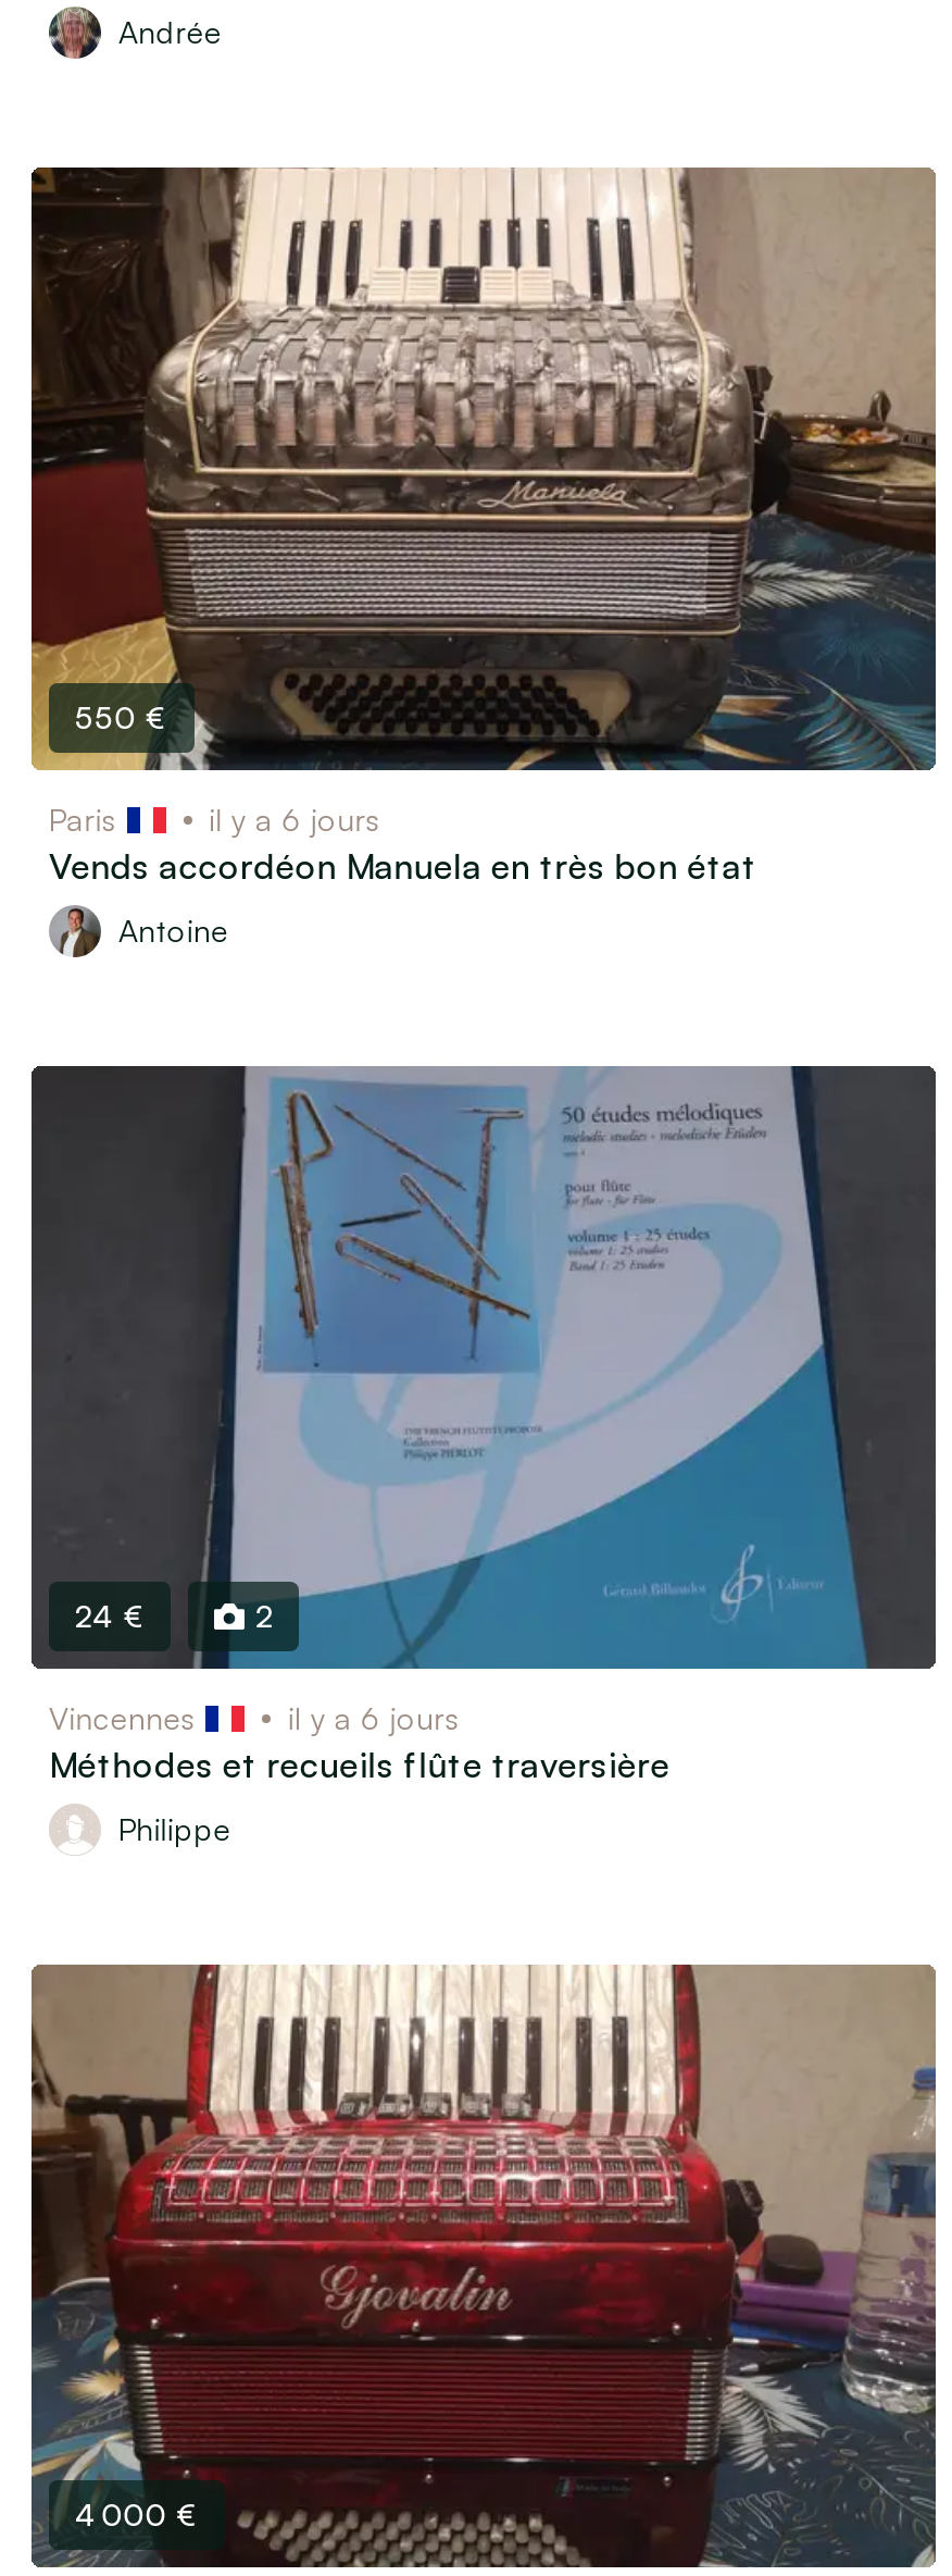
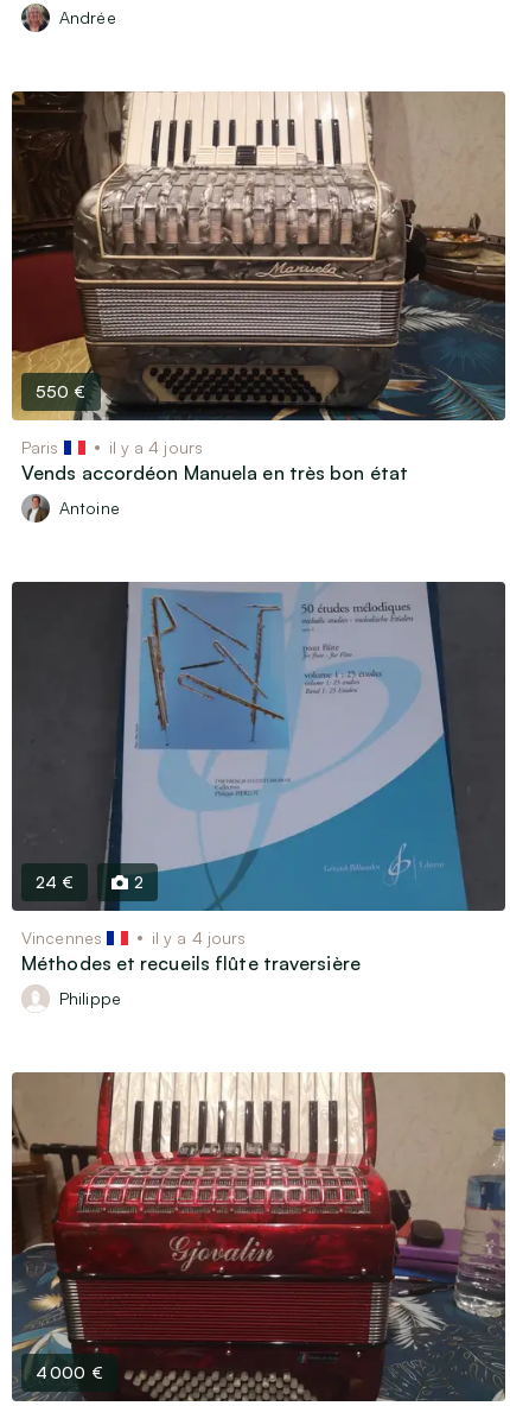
- il y a 6 jours
+ il y a 4 jours

- il y a 6 jours
+ il y a 4 jours
